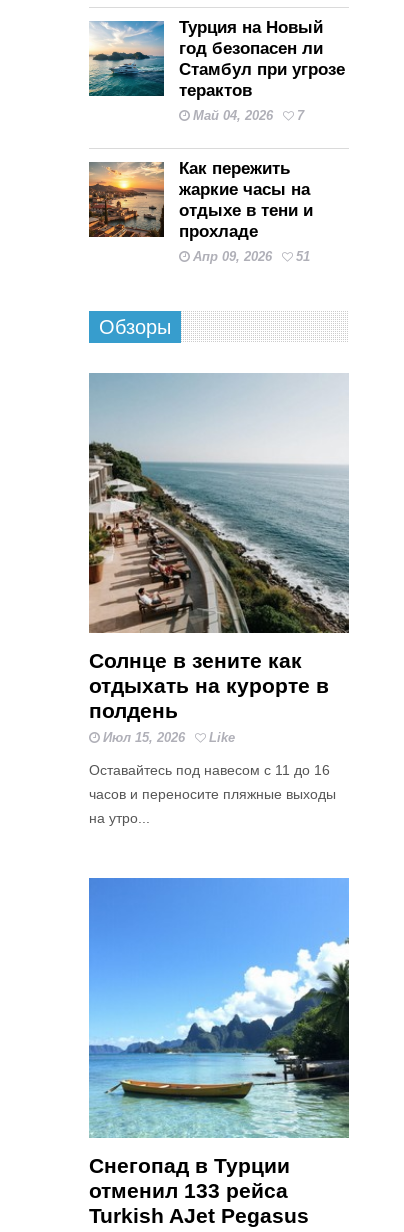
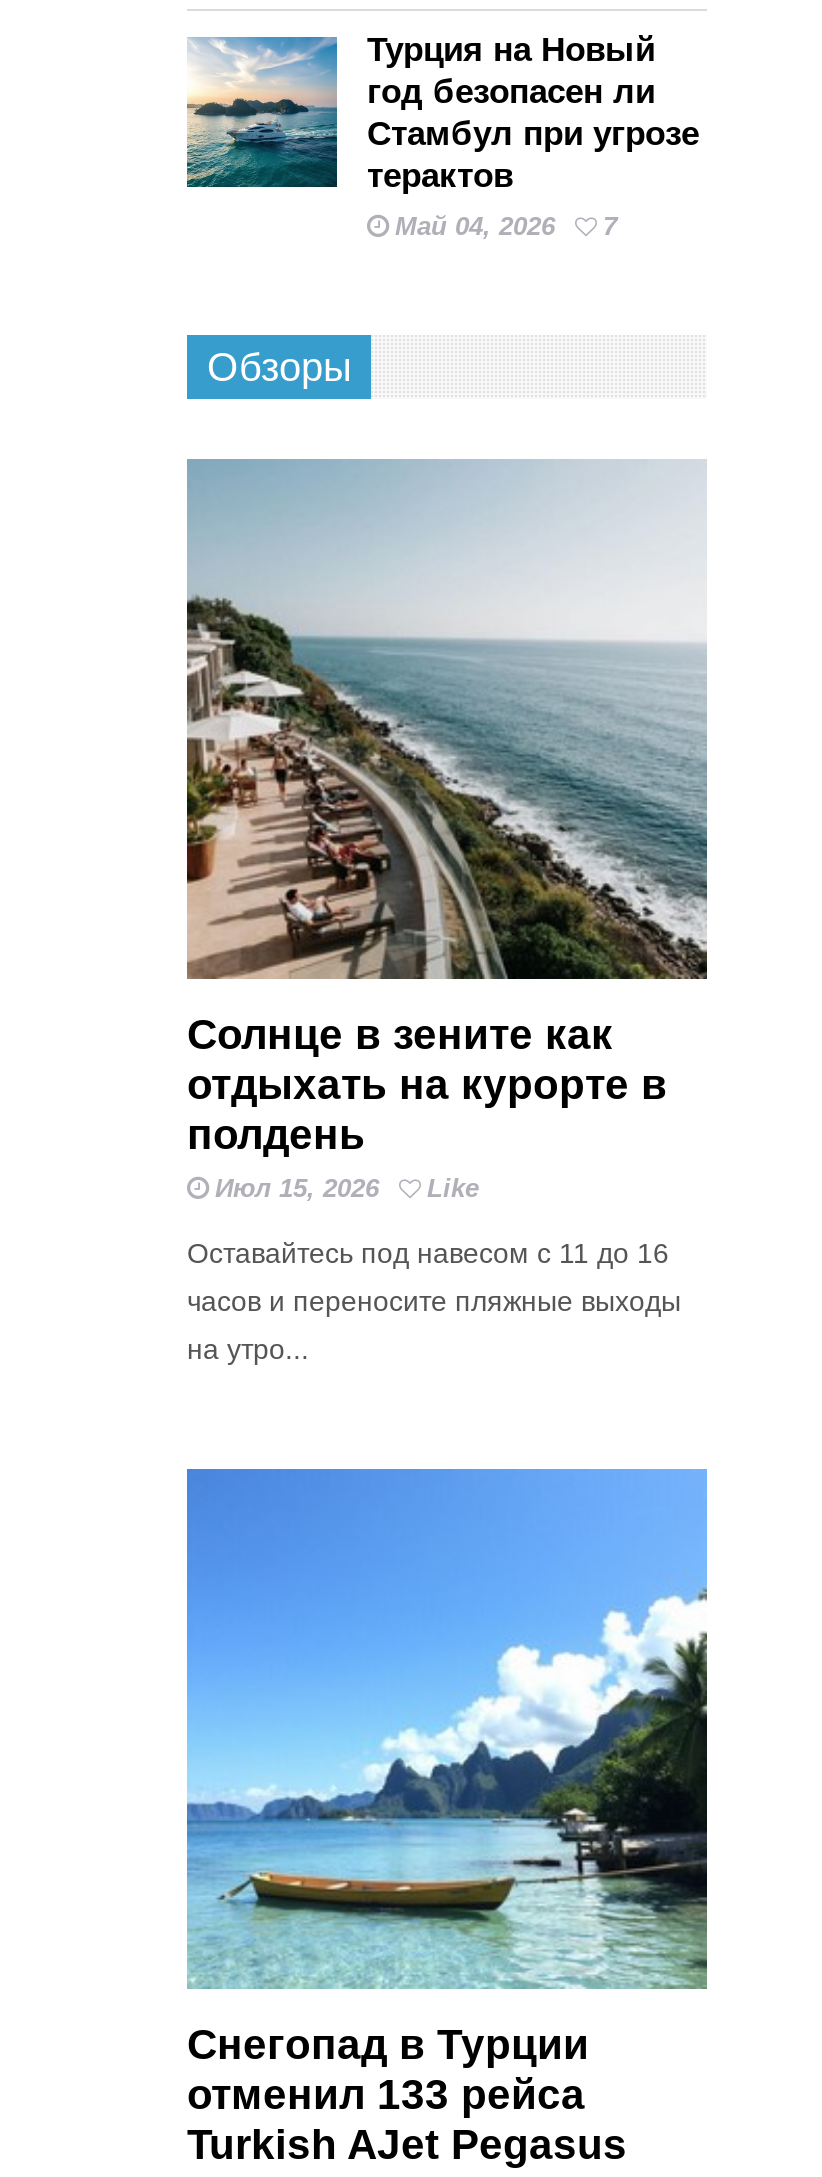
- [image]
- Как пережить
- жаркие часы на
- отдыхе в тени и
- прохладе
- Апр 09, 2026
- 51
